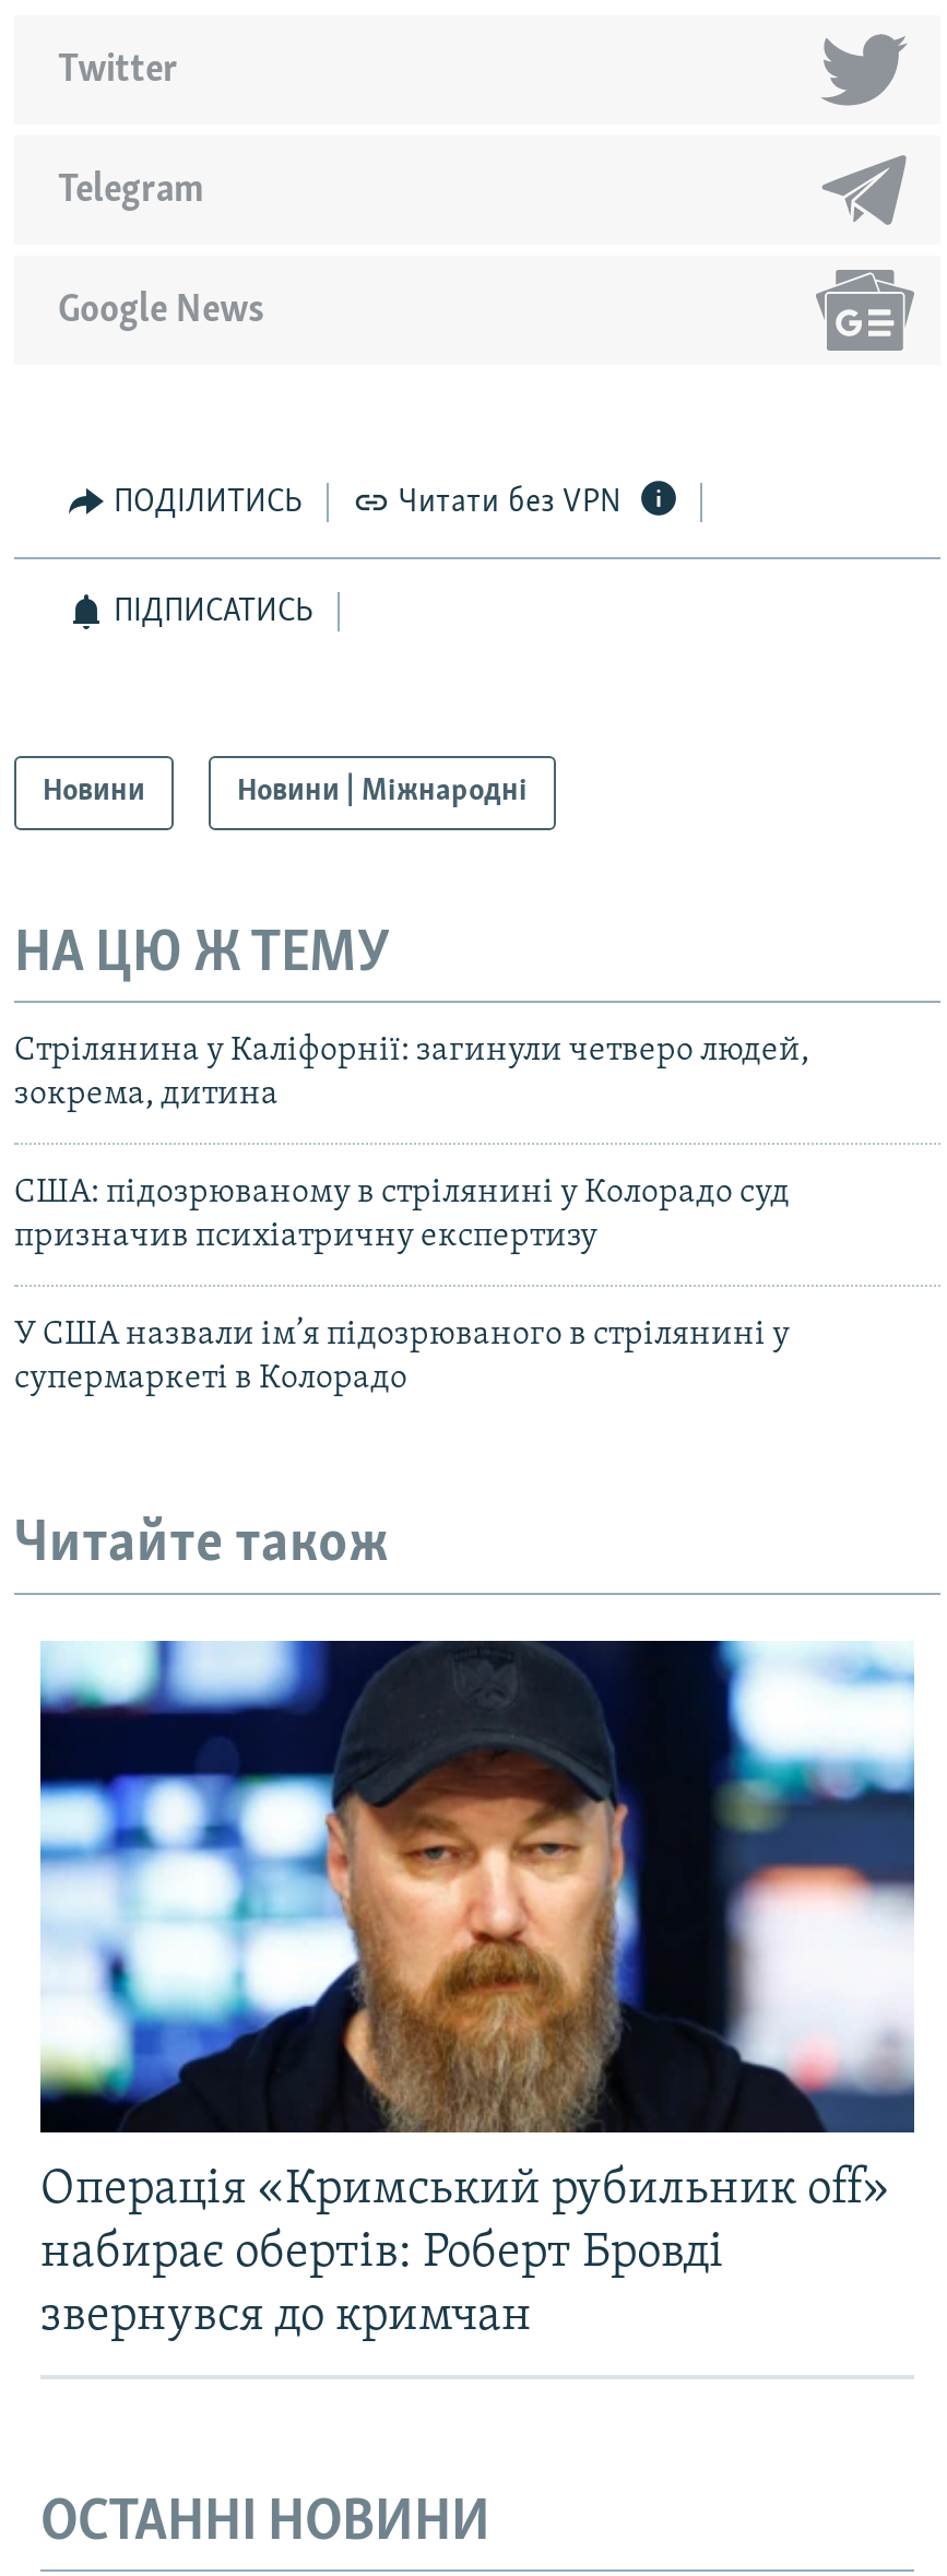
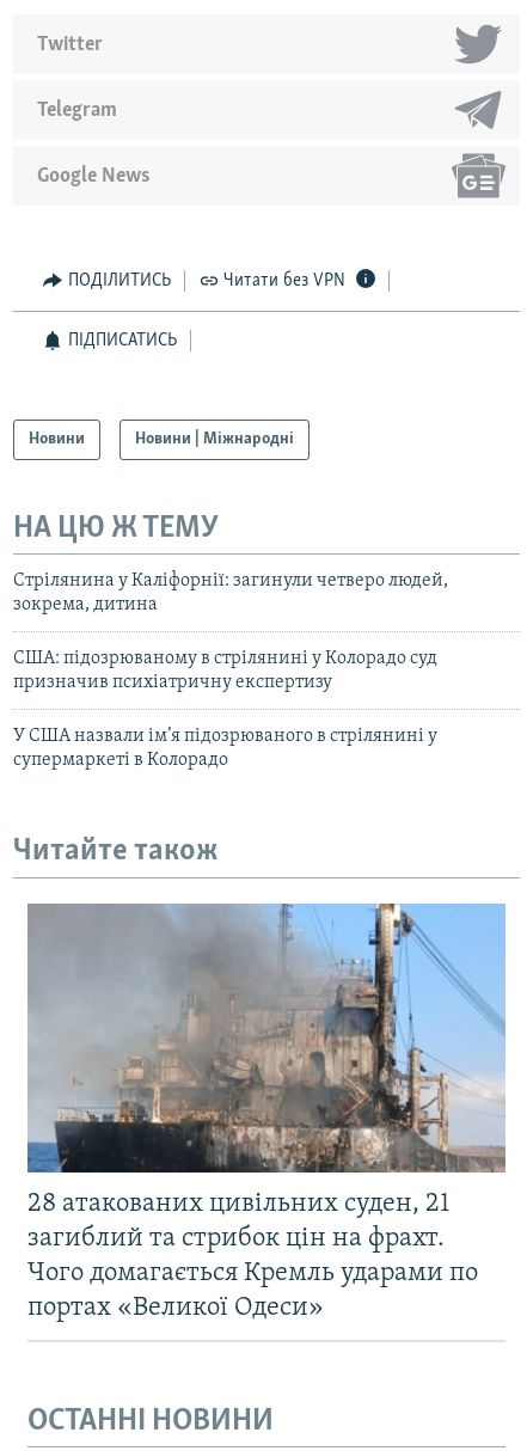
- [image]
- Операція «Кримський рубильник off»
- набирає обертів: Роберт Бровді
- звернувся до кримчан
+ [image]
+ 28 атакованих цивільних суден, 21
+ загиблий та стрибок цін на фрахт.
+ Чого домагається Кремль ударами по
+ портах «Великої Одеси»
